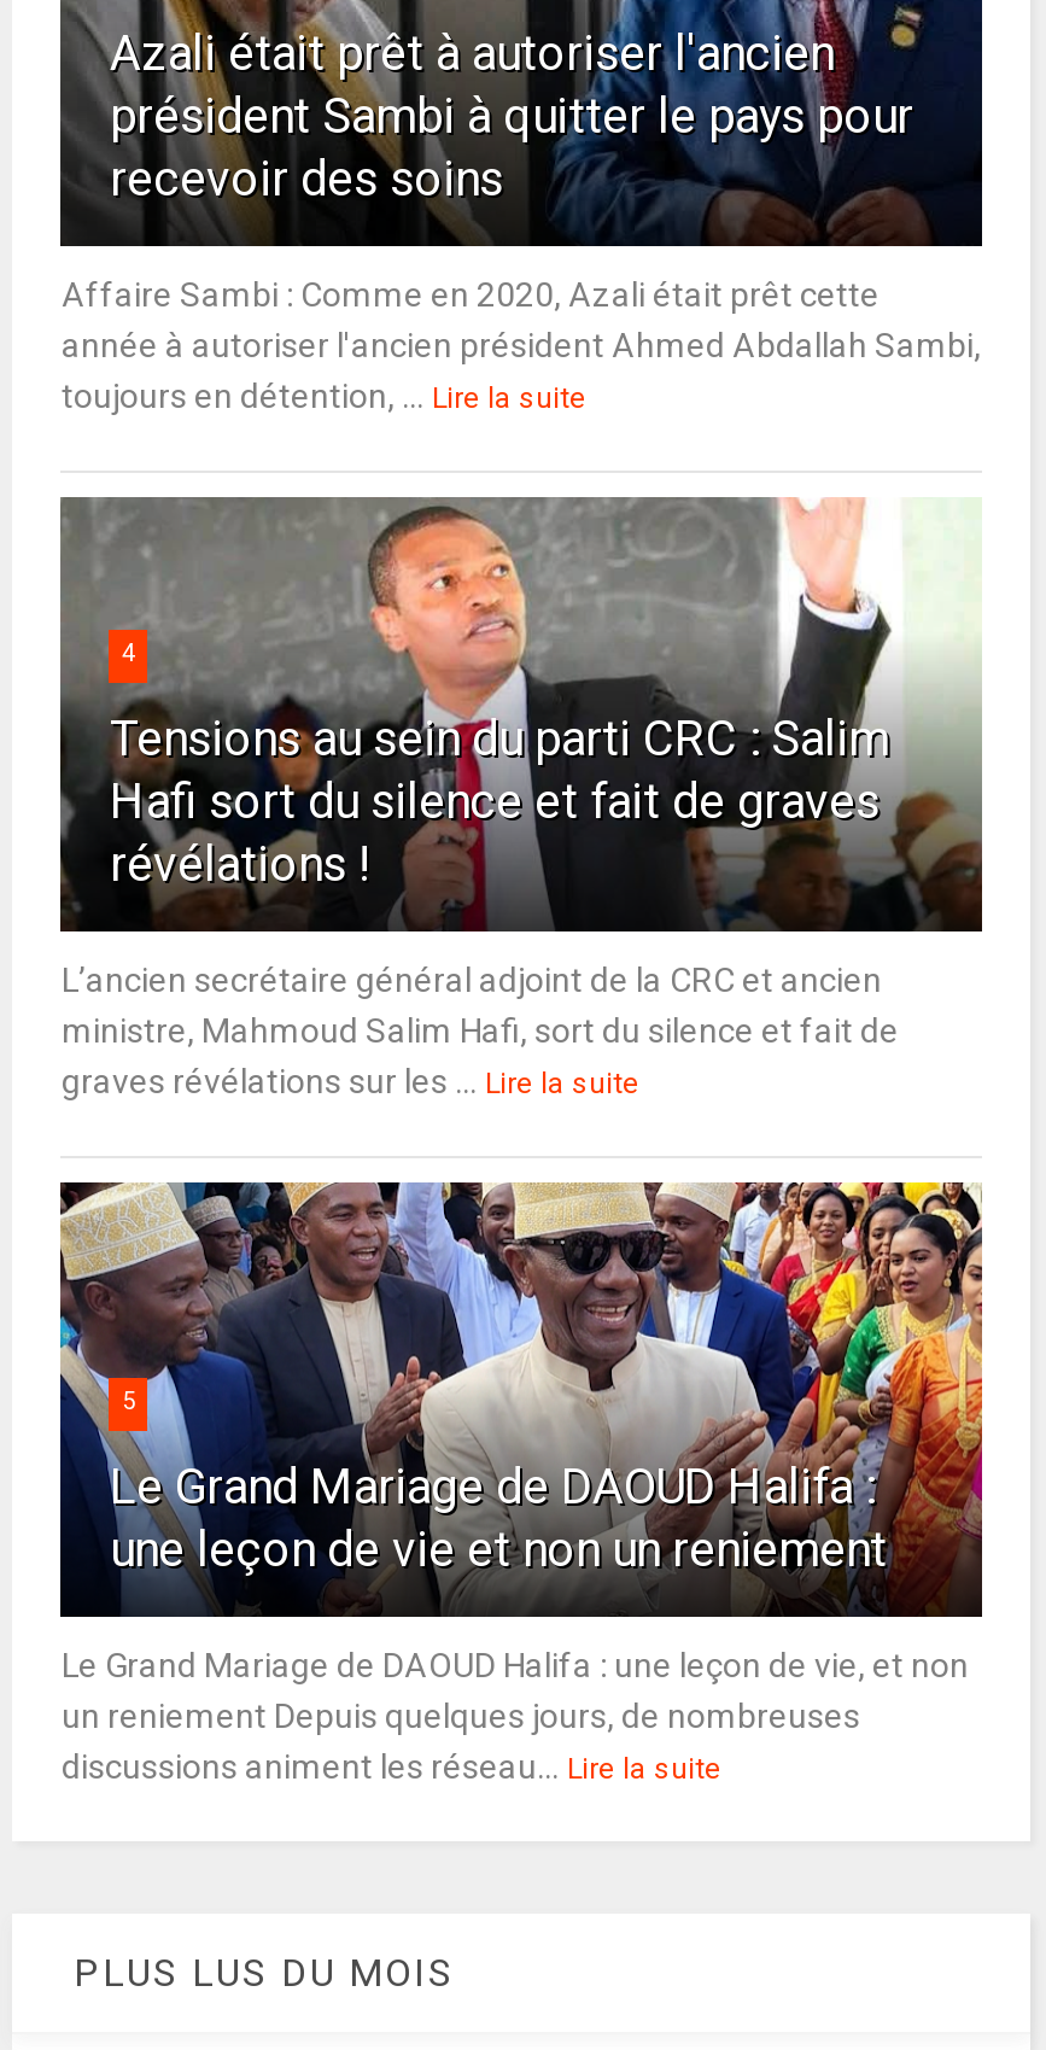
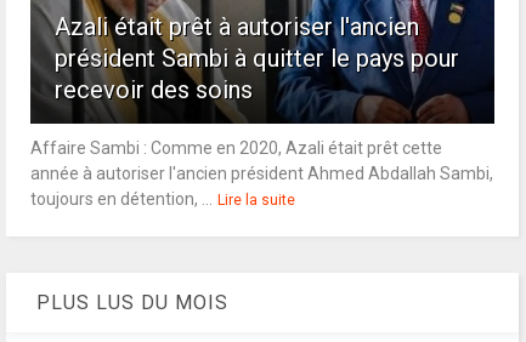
- [image]
- 4
- Tensions au sein du parti CRC : Salim
- Hafi sort du silence et fait de graves
- révélations !
- L’ancien secrétaire général adjoint de la CRC et ancien
- ministre, Mahmoud Salim Hafi, sort du silence et fait de
- graves révélations sur les ... Lire la suite

- [image]
- 5
- Le Grand Mariage de DAOUD Halifa :
- une leçon de vie et non un reniement
- Le Grand Mariage de DAOUD Halifa : une leçon de vie, et non
- un reniement Depuis quelques jours, de nombreuses
- discussions animent les réseau... Lire la suite
